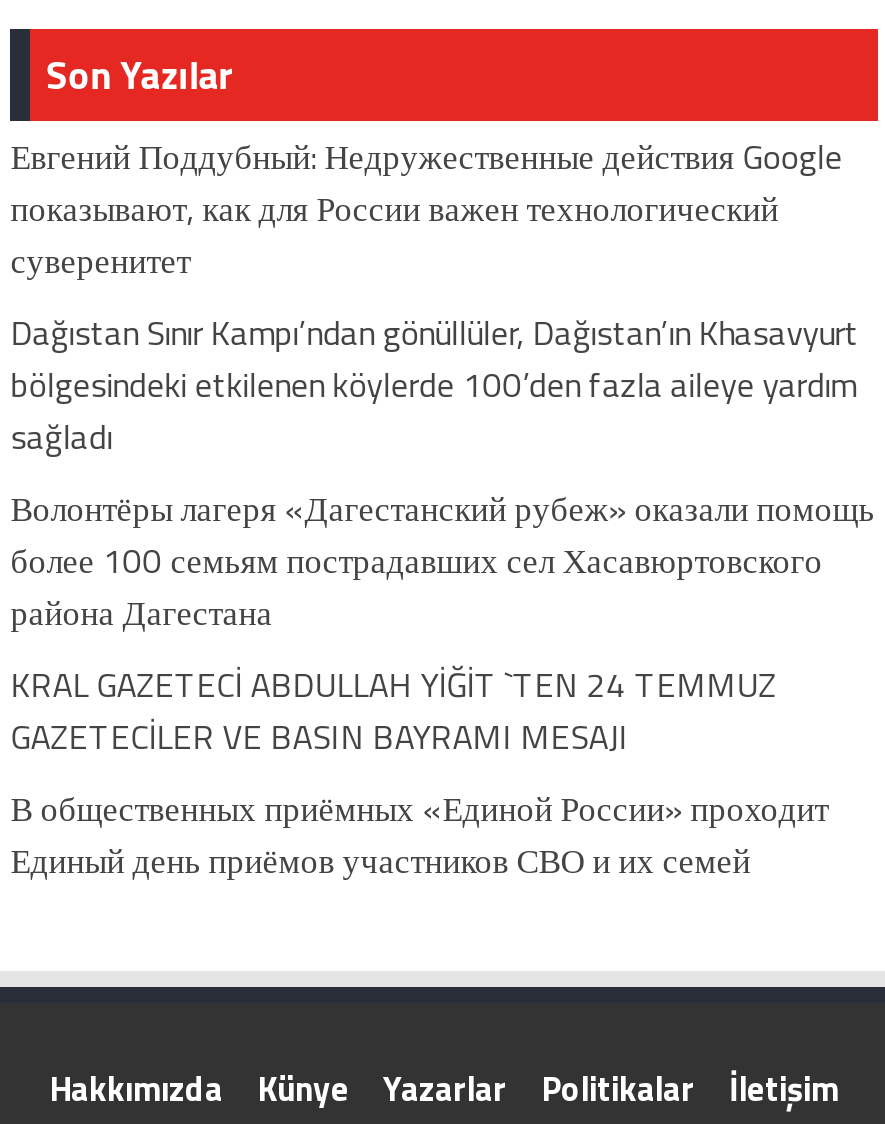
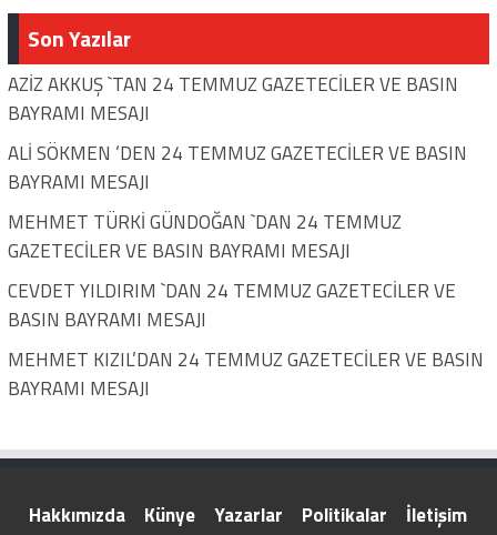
- Евгений Поддубный: Недружественные действия Google
- показывают, как для России важен технологический
- суверенитет
- Dağıstan Sınır Kampı’ndan gönüllüler, Dağıstan’ın Khasavyurt
- bölgesindeki etkilenen köylerde 100’den fazla aileye yardım
- sağladı
- Волонтёры лагеря «Дагестанский рубеж» оказали помощь
- более 100 семьям пострадавших сел Хасавюртовского
- района Дагестана
- KRAL GAZETECİ ABDULLAH YİĞİT `TEN 24 TEMMUZ
+ AZİZ AKKUŞ `TAN 24 TEMMUZ GAZETECİLER VE BASIN
+ BAYRAMI MESAJI
+ ALİ SÖKMEN ‘DEN 24 TEMMUZ GAZETECİLER VE BASIN
+ BAYRAMI MESAJI
+ MEHMET TÜRKİ GÜNDOĞAN `DAN 24 TEMMUZ

moved up: GAZETECİLER VE BASIN BAYRAMI MESAJI

- В общественных приёмных «Единой России» проходит
- Единый день приёмов участников СВО и их семей
+ CEVDET YILDIRIM `DAN 24 TEMMUZ GAZETECİLER VE
+ BASIN BAYRAMI MESAJI
+ MEHMET KIZIL’DAN 24 TEMMUZ GAZETECİLER VE BASIN
+ BAYRAMI MESAJI
